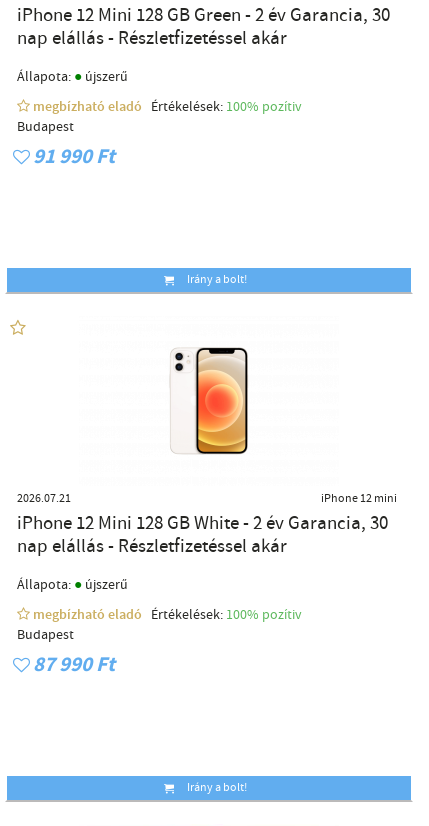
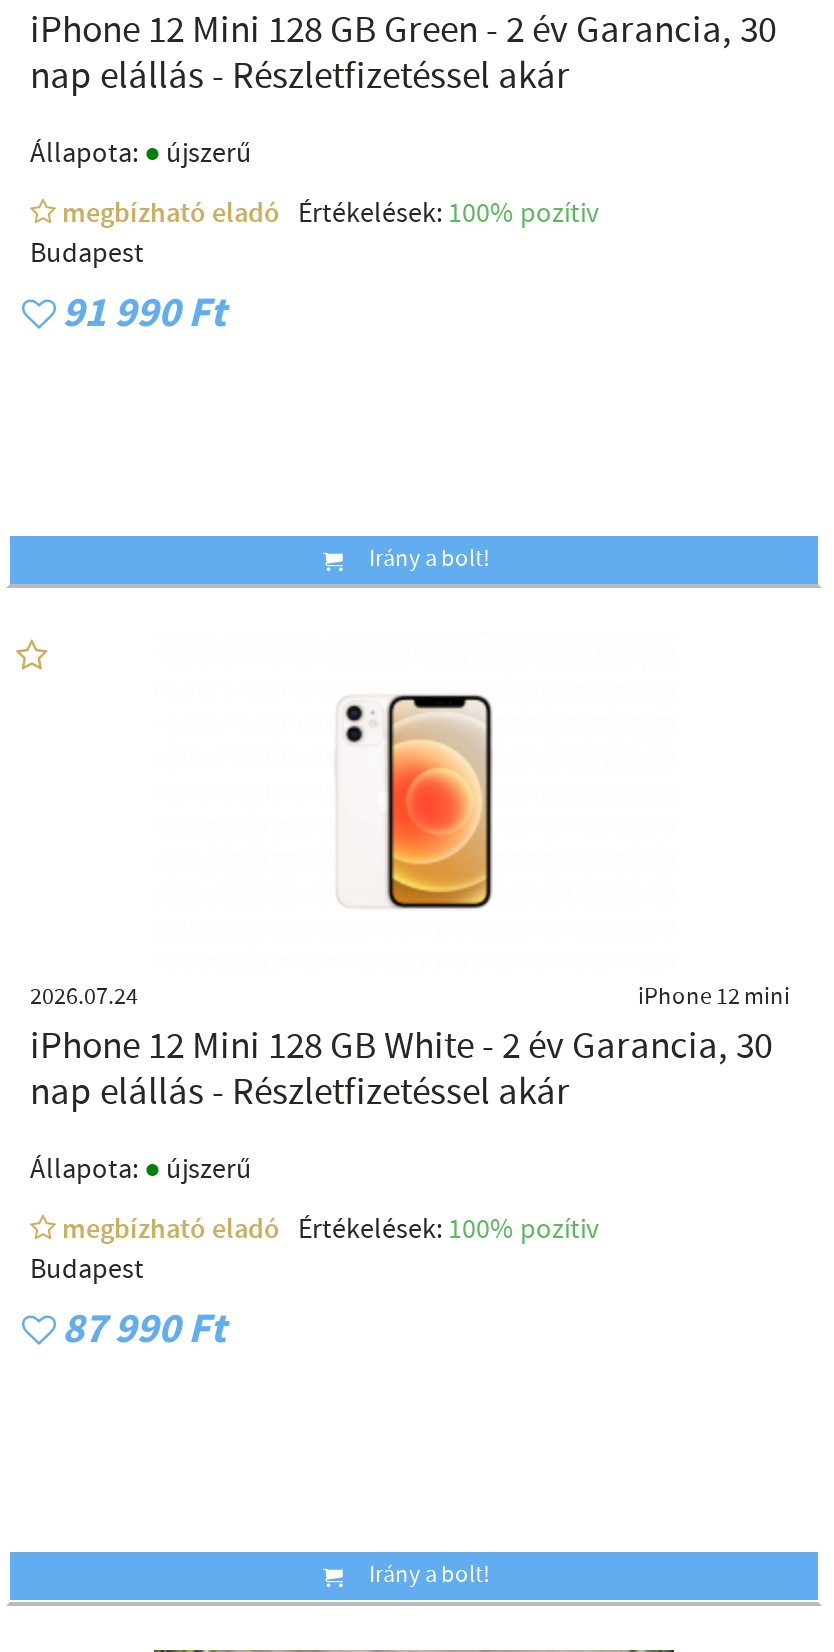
- 2026.07.21
+ 2026.07.24
